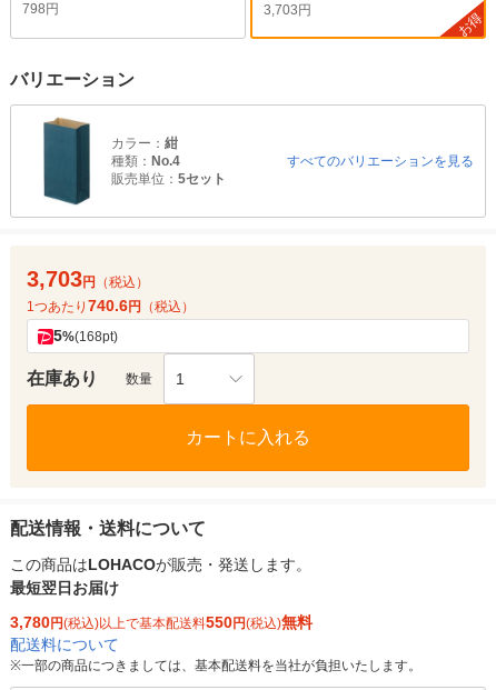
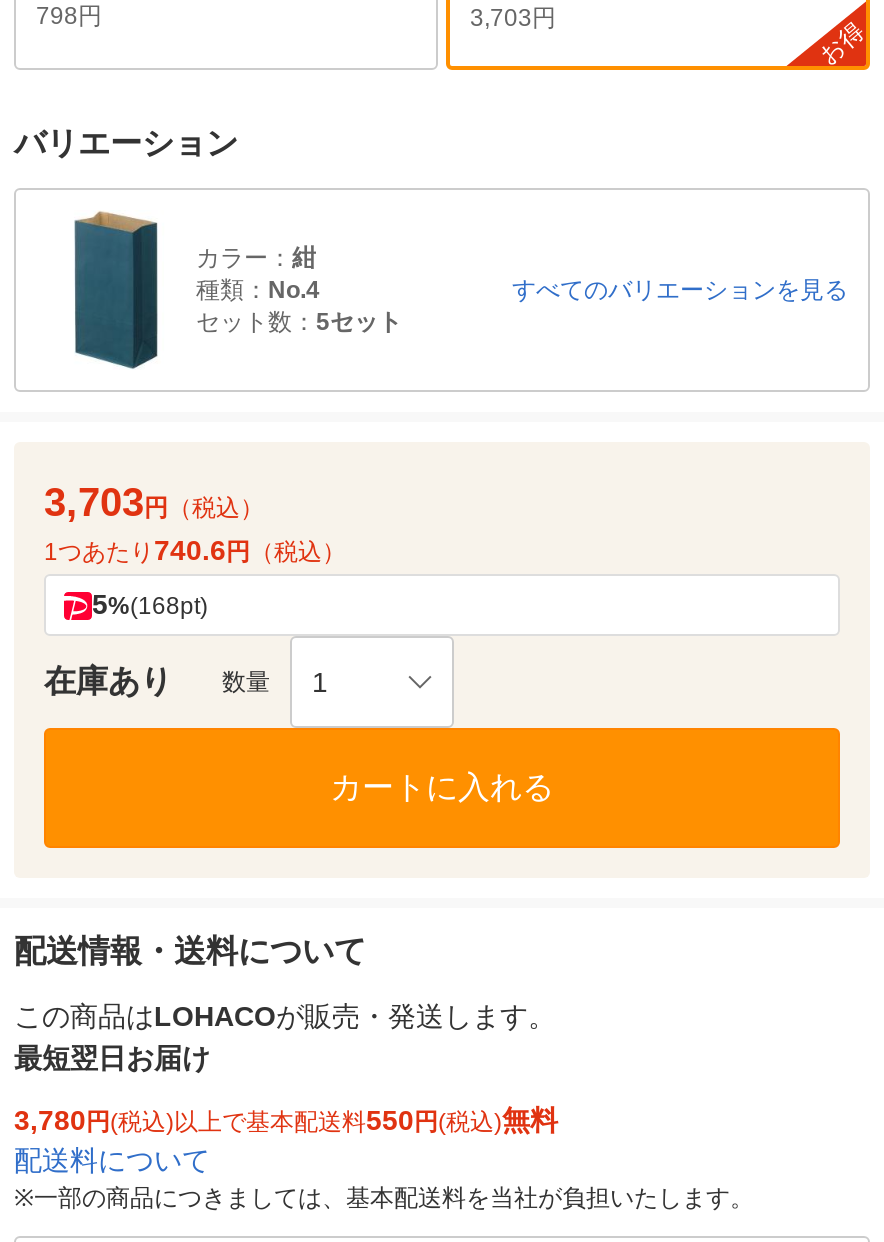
- 販売単位：5セット
+ セット数：5セット
